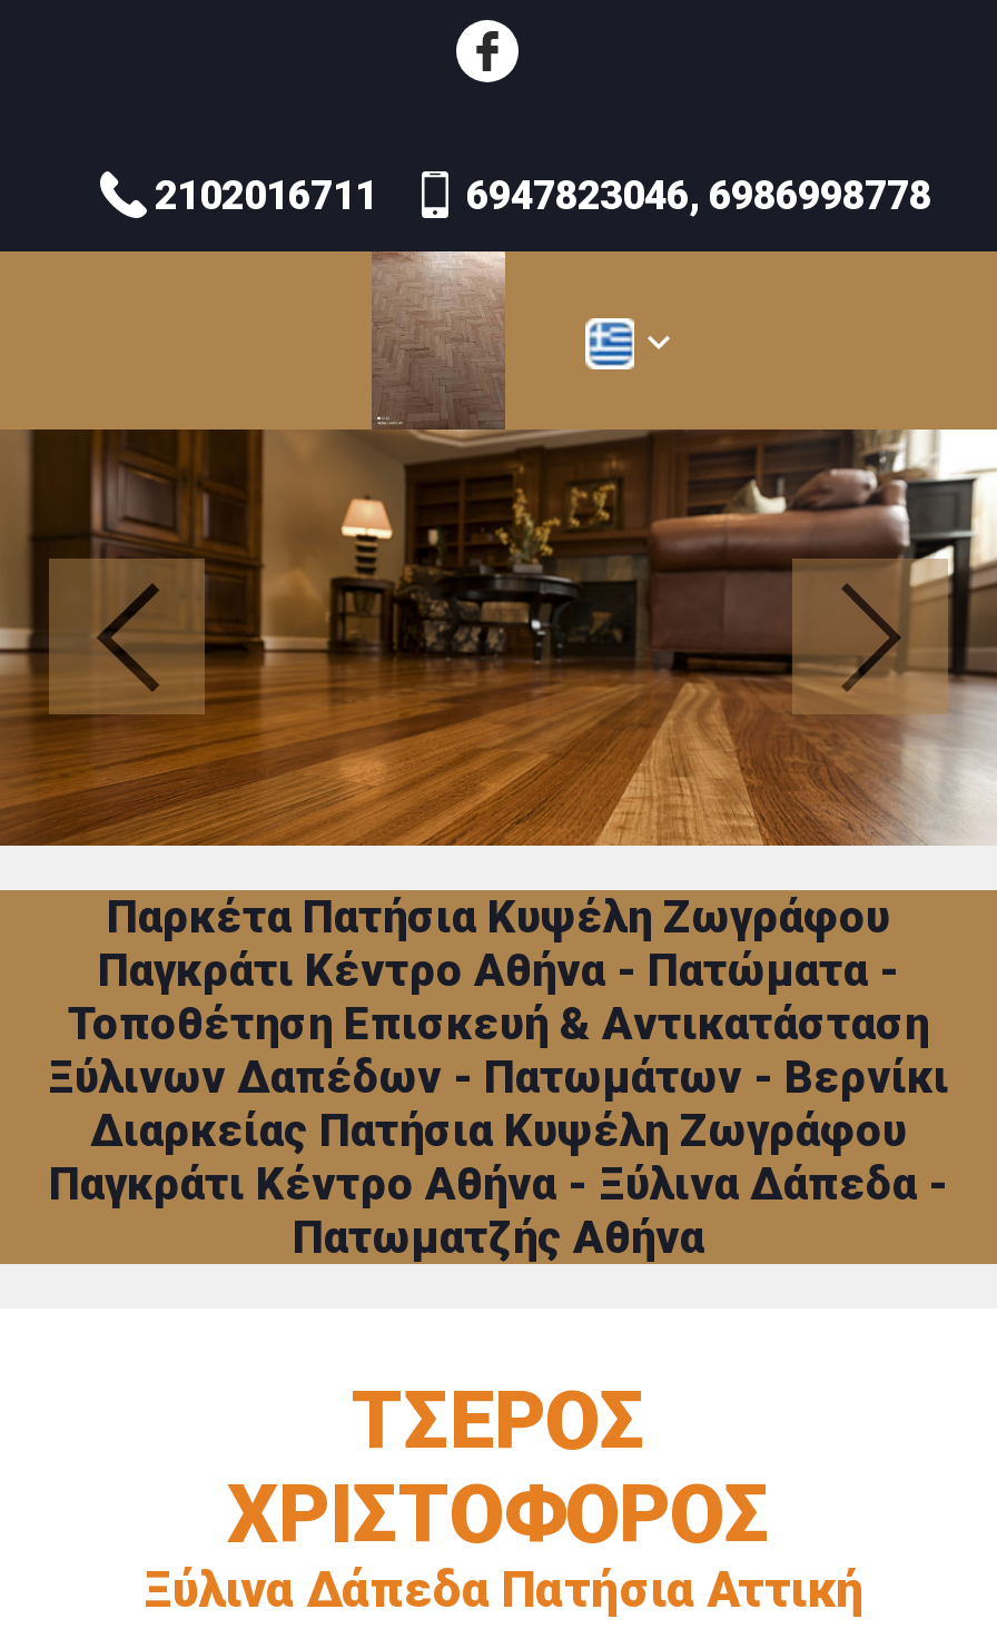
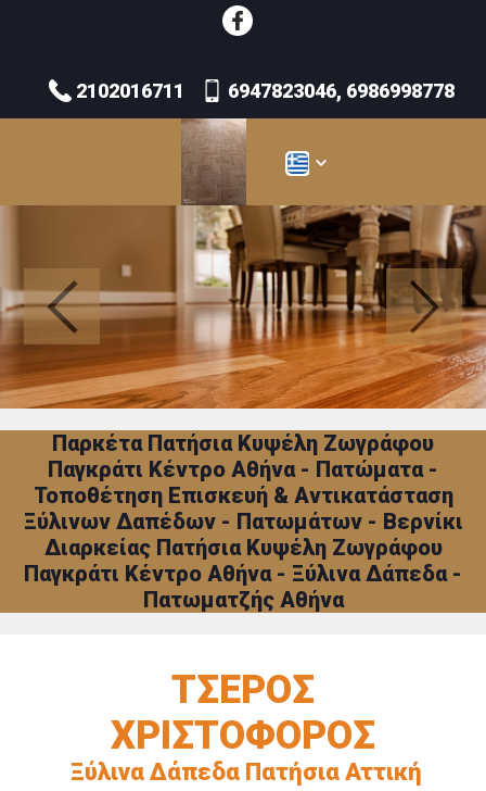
- [image]
+ [image]
